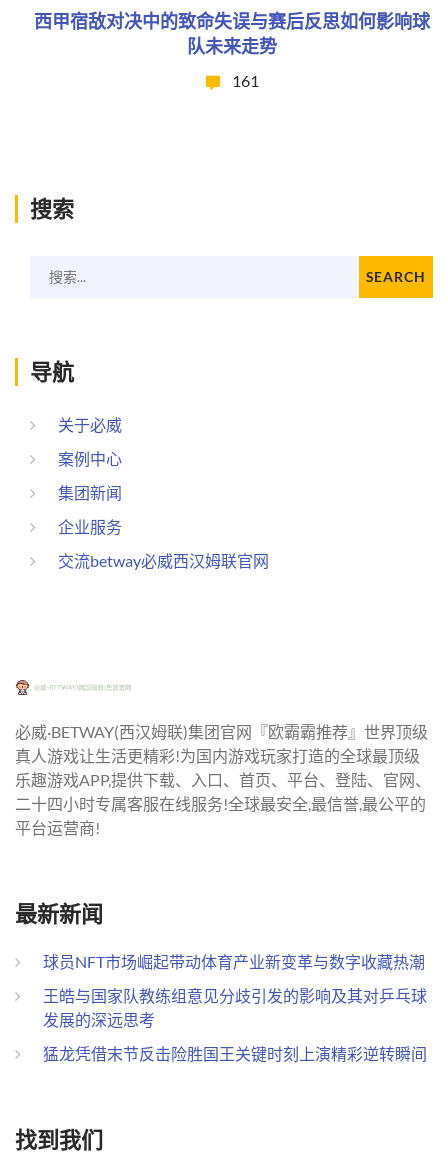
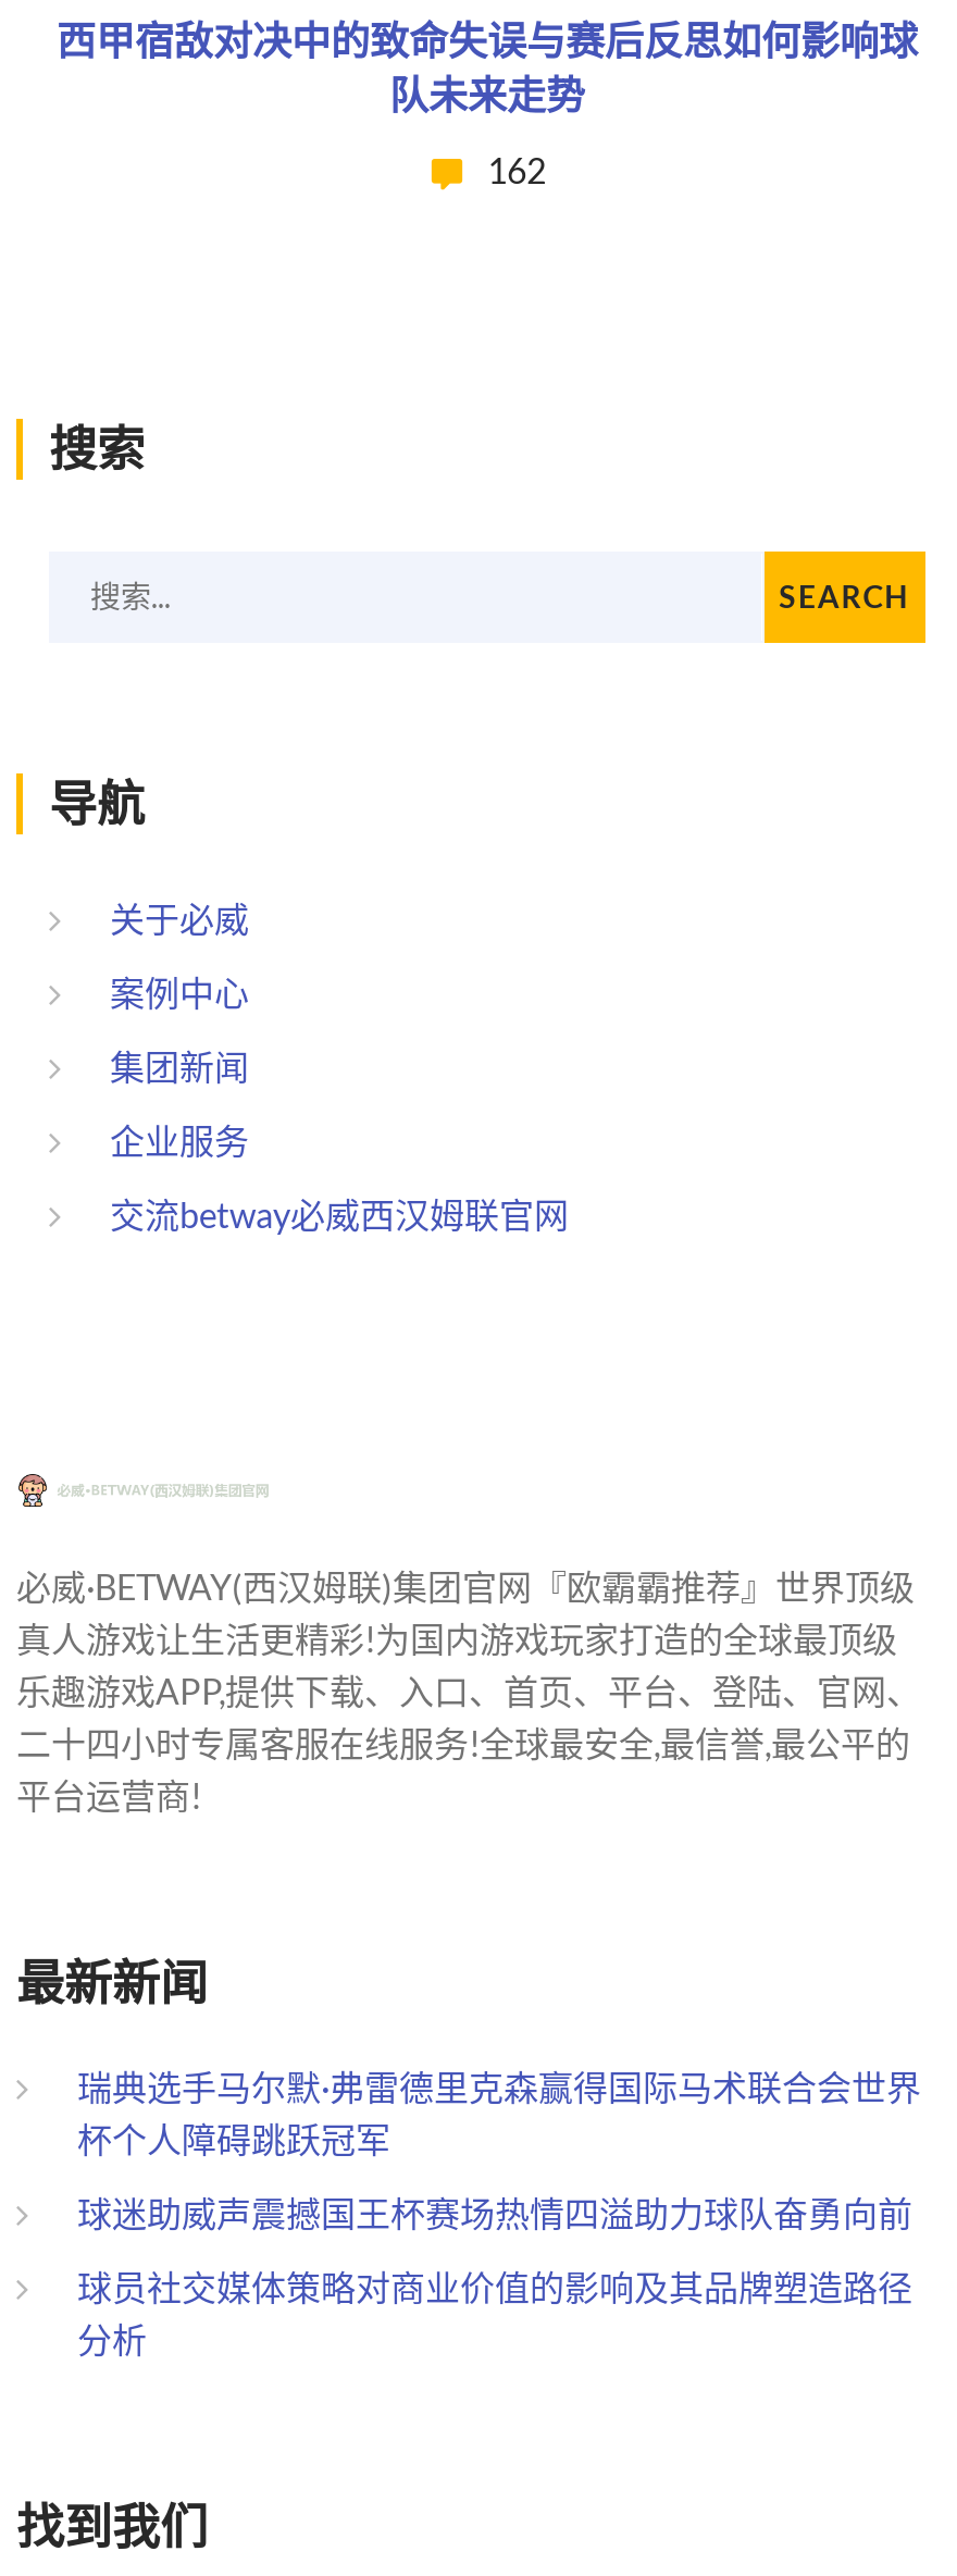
- 161
+ 162

- 球员NFT市场崛起带动体育产业新变革与数字收藏热潮
+ 瑞典选手马尔默·弗雷德里克森赢得国际马术联合会世界
+ 杯个人障碍跳跃冠军

- 王皓与国家队教练组意见分歧引发的影响及其对乒乓球
- 发展的深远思考
+ 球迷助威声震撼国王杯赛场热情四溢助力球队奋勇向前

- 猛龙凭借末节反击险胜国王关键时刻上演精彩逆转瞬间
+ 球员社交媒体策略对商业价值的影响及其品牌塑造路径
+ 分析
